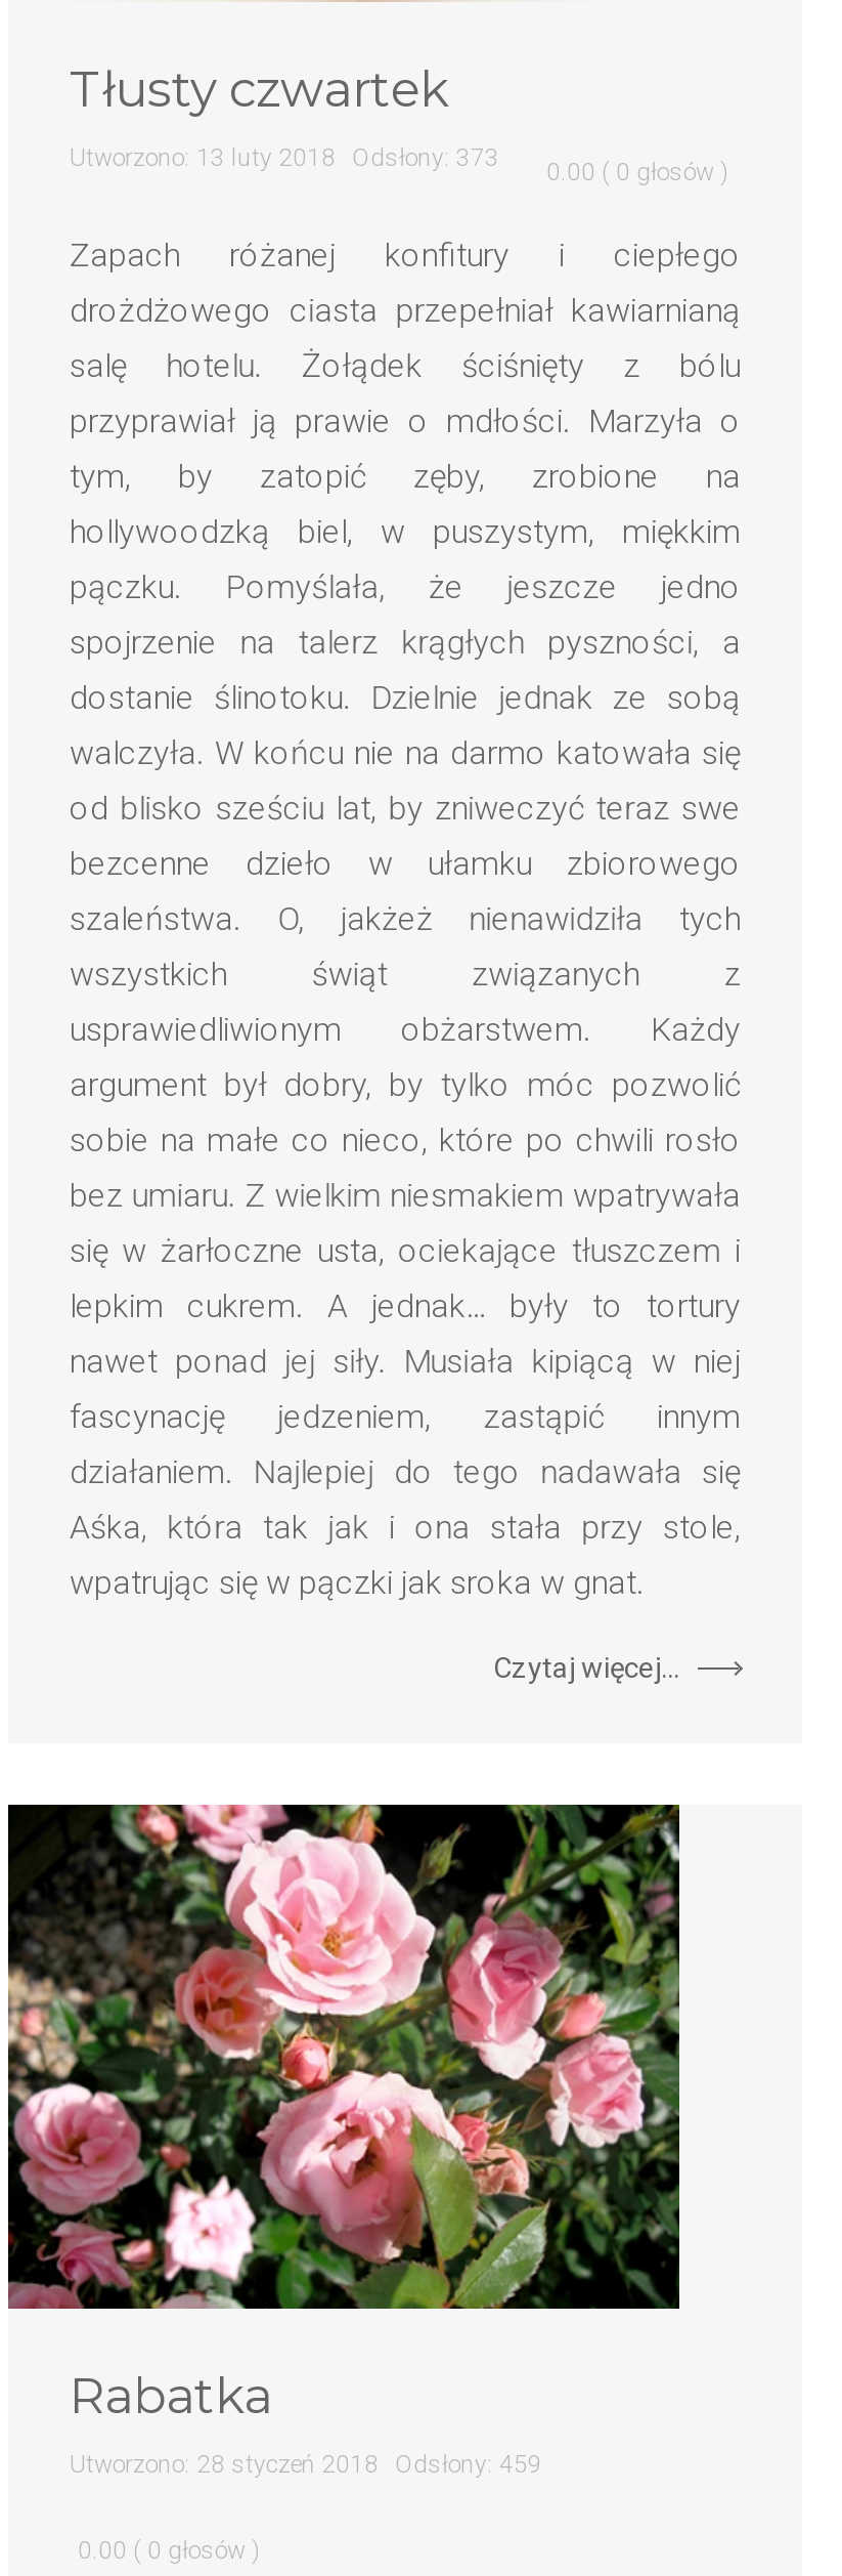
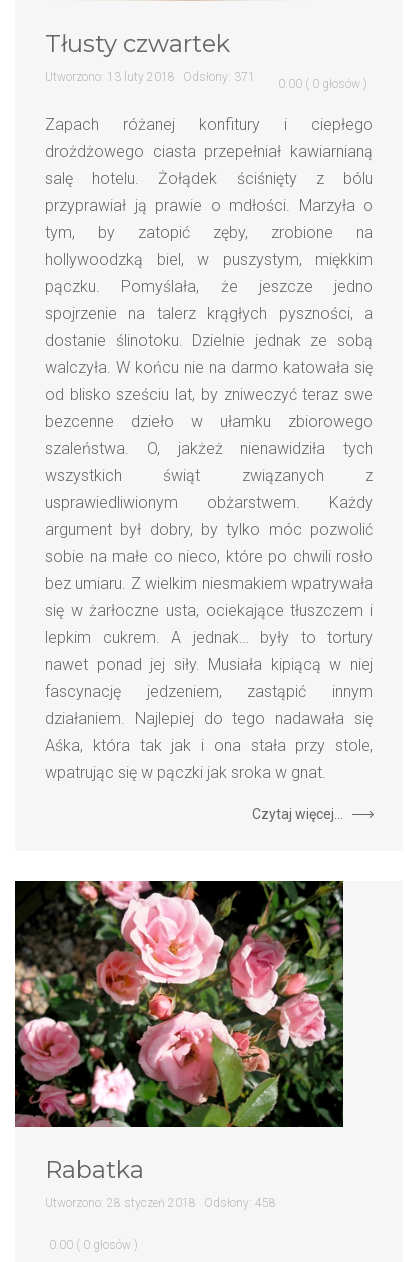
- Utworzono: 13 luty 2018 Odsłony: 373
+ Utworzono: 13 luty 2018 Odsłony: 371

- Utworzono: 28 styczeń 2018 Odsłony: 459
+ Utworzono: 28 styczeń 2018 Odsłony: 458
